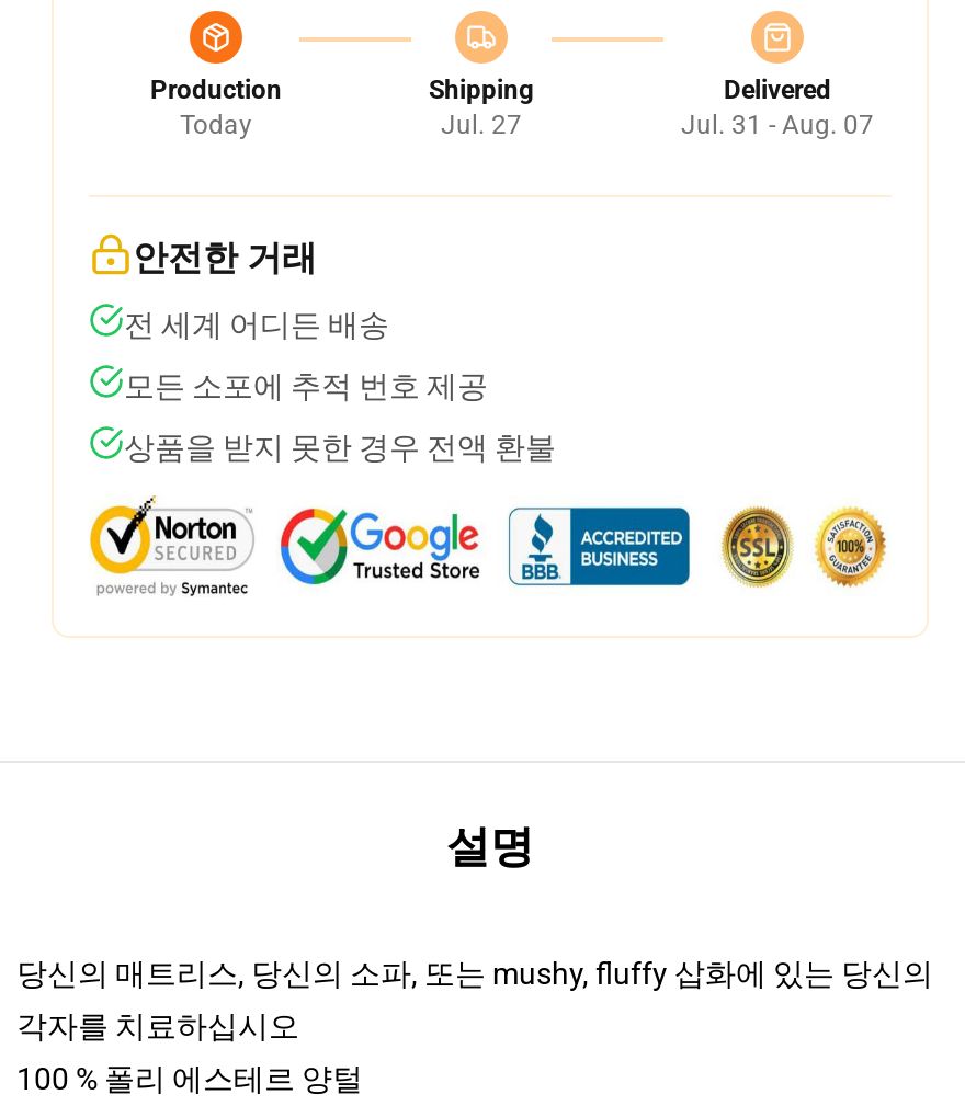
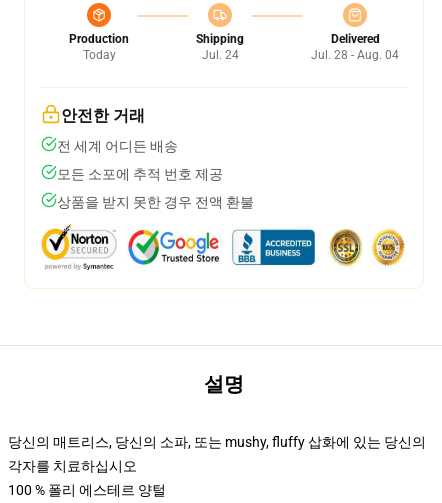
- Jul. 27
+ Jul. 24

- Jul. 31 - Aug. 07
+ Jul. 28 - Aug. 04
